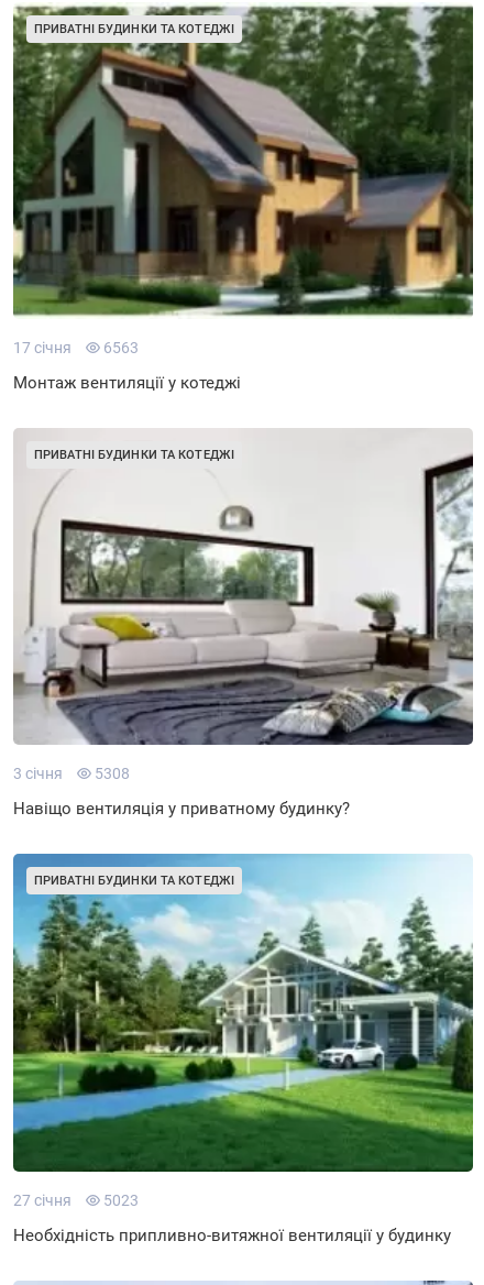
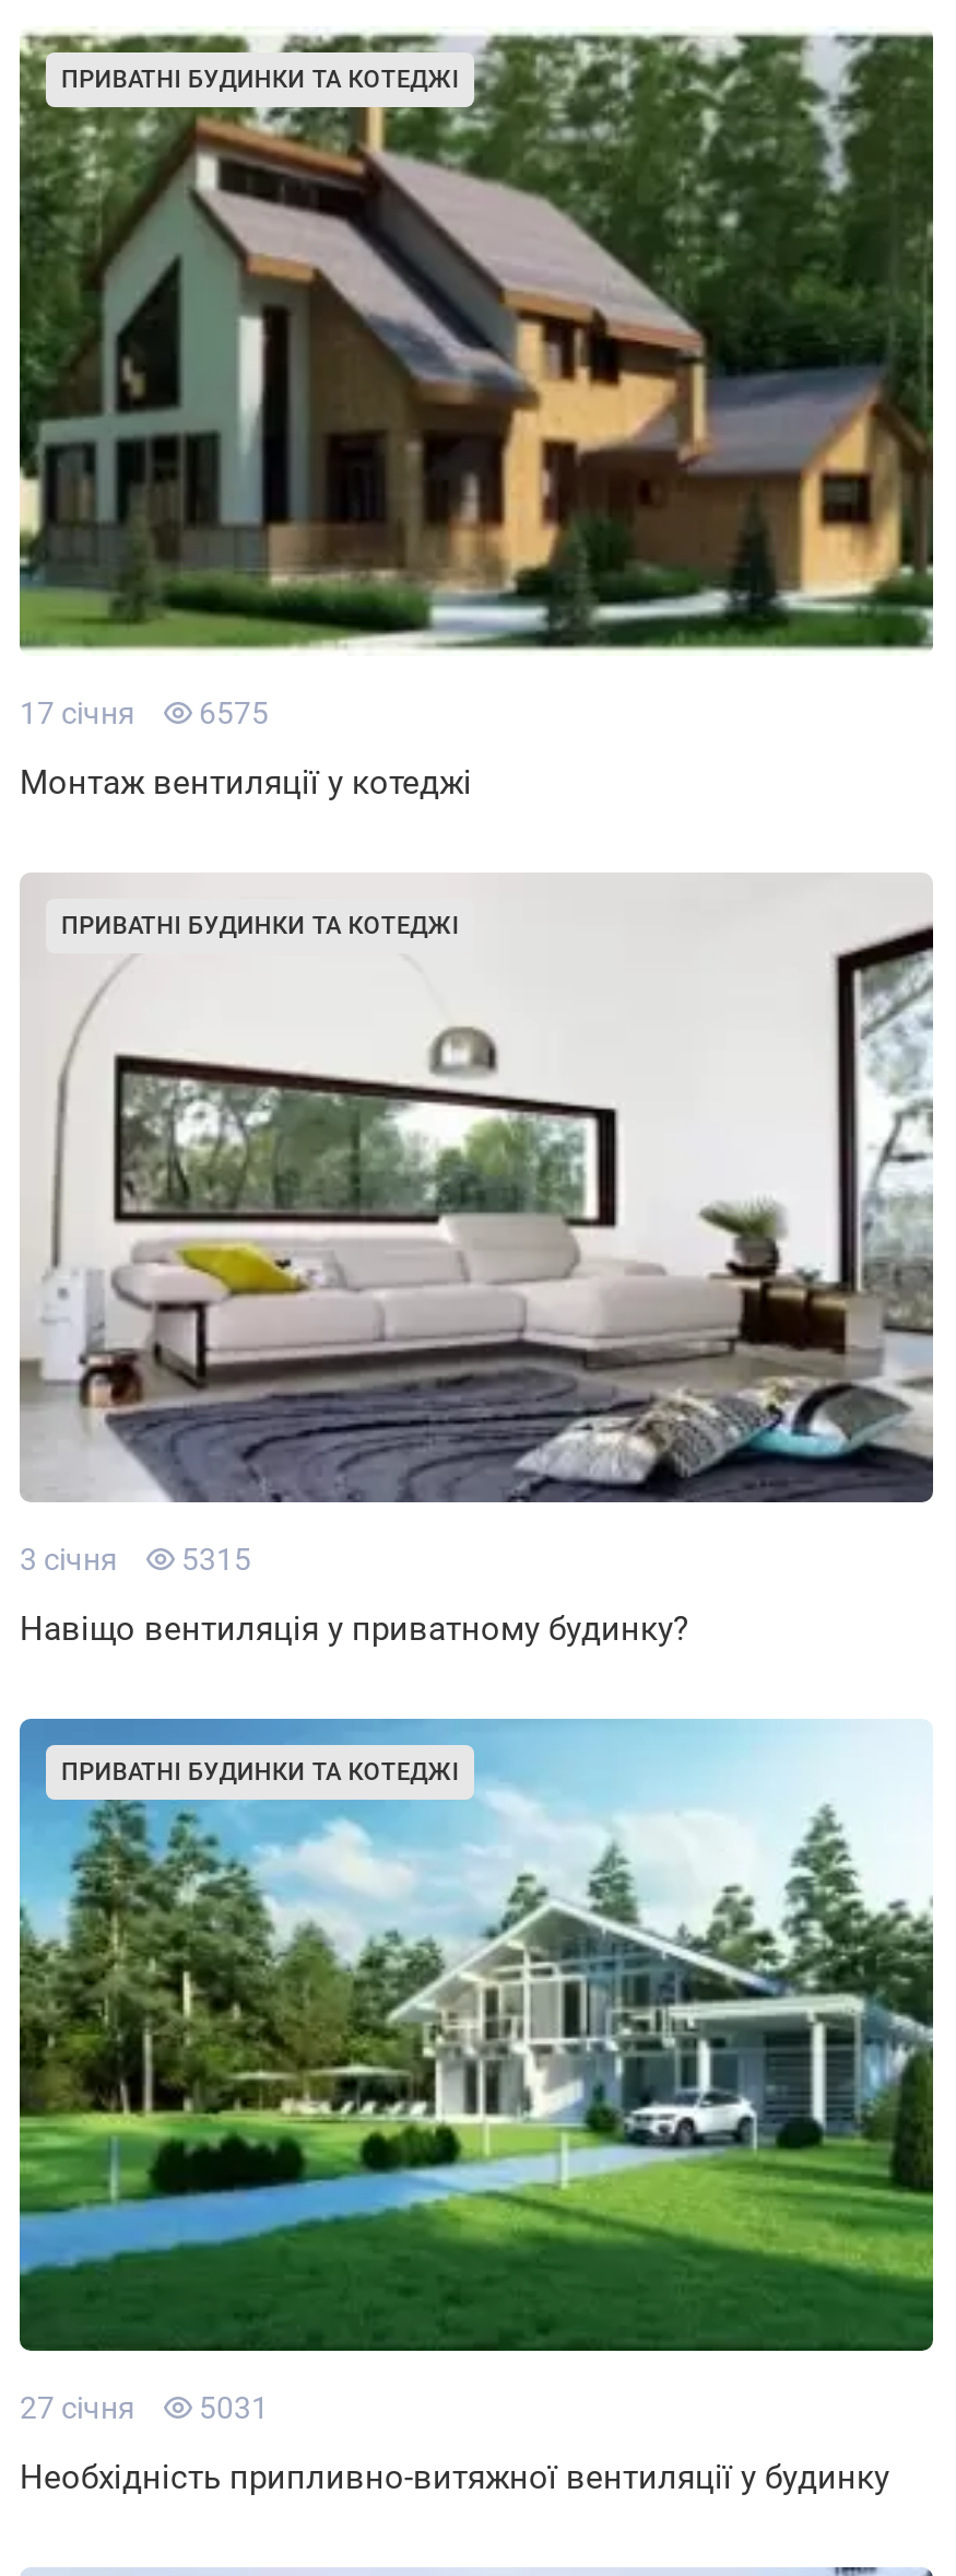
- 17 січня 6563
+ 17 січня 6575

- 5308
+ 5315

- 27 січня 5023
+ 27 січня 5031
